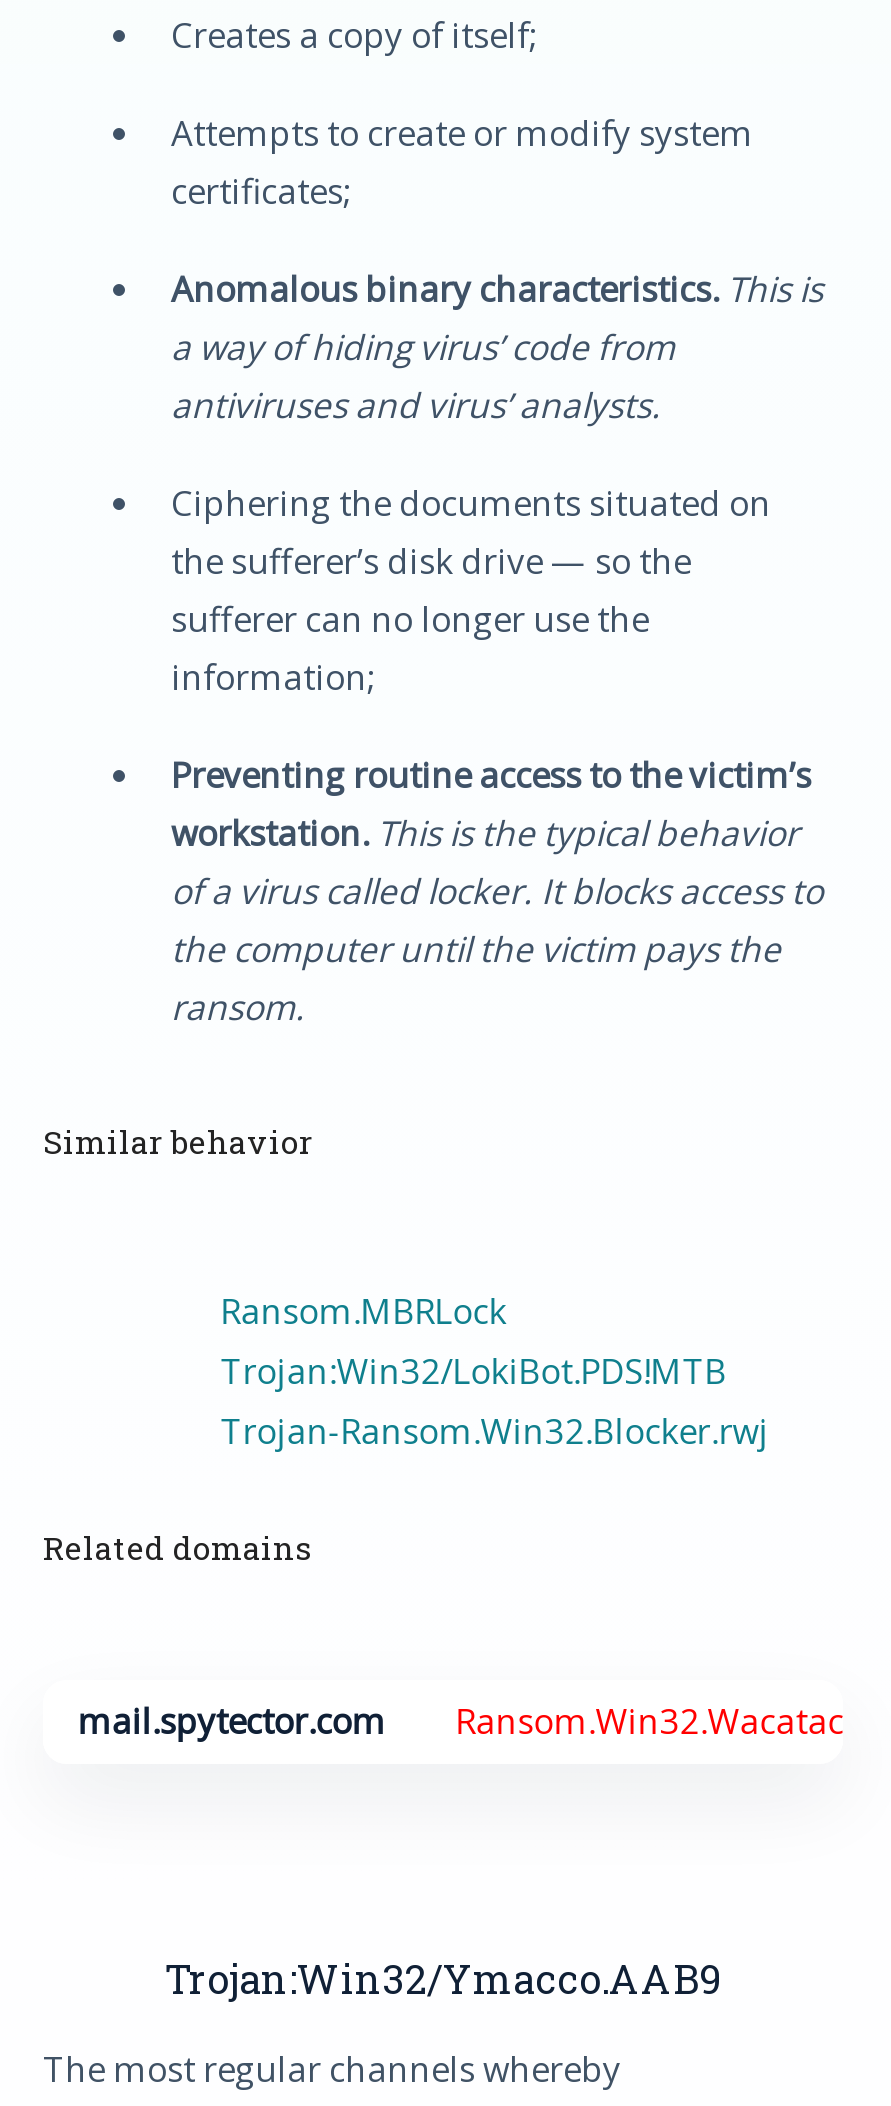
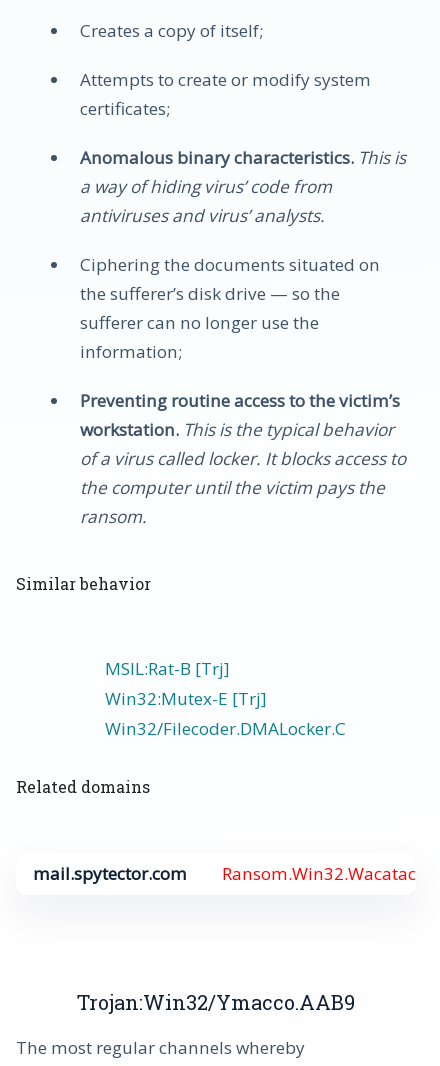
- Ransom.MBRLock
- Trojan:Win32/LokiBot.PDS!MTB
- Trojan-Ransom.Win32.Blocker.rwj
+ MSIL:Rat-B [Trj]
+ Win32:Mutex-E [Trj]
+ Win32/Filecoder.DMALocker.C
